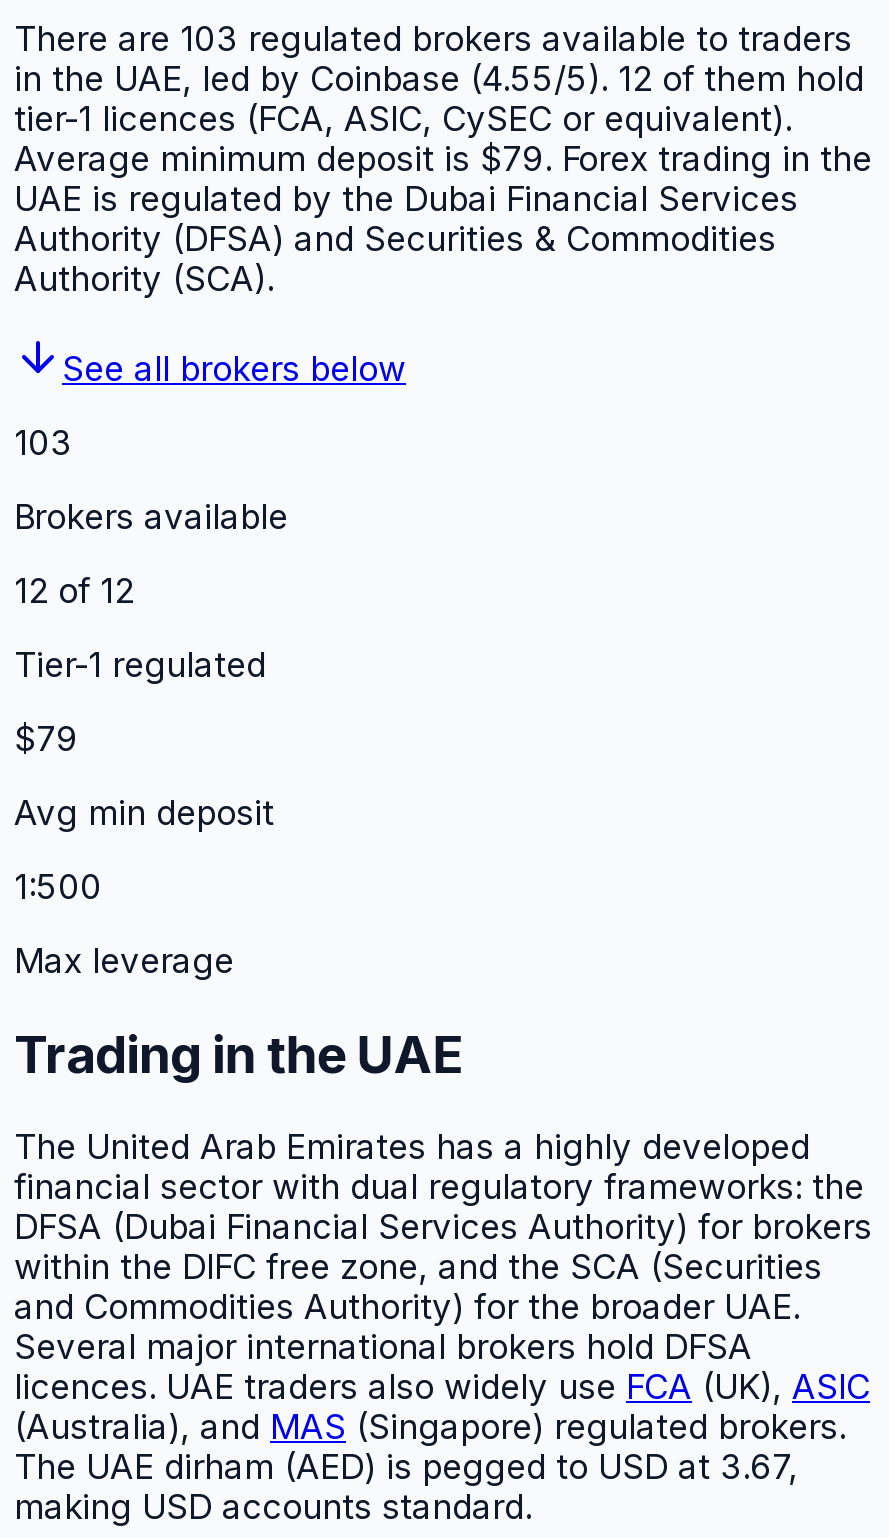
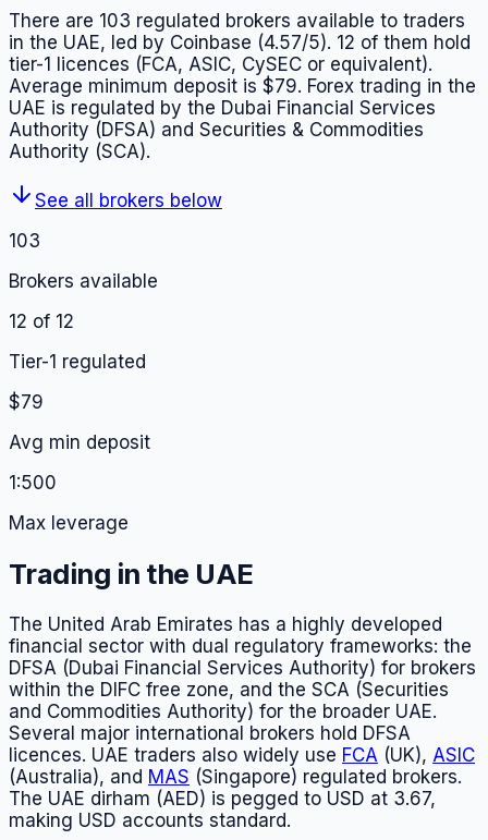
- in the UAE, led by Coinbase (4.55/5). 12 of them hold
+ in the UAE, led by Coinbase (4.57/5). 12 of them hold
